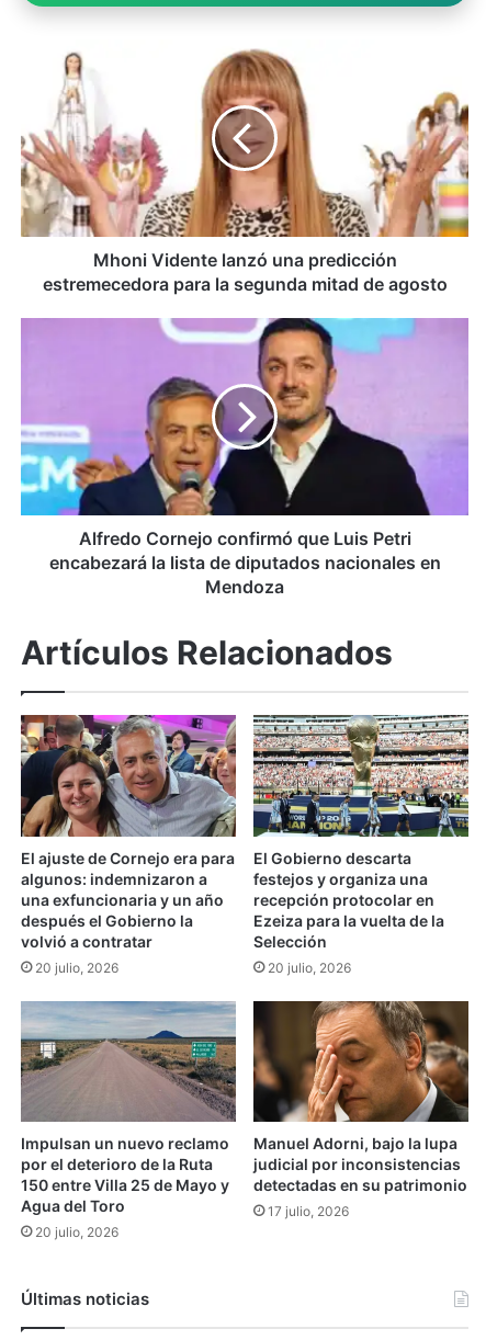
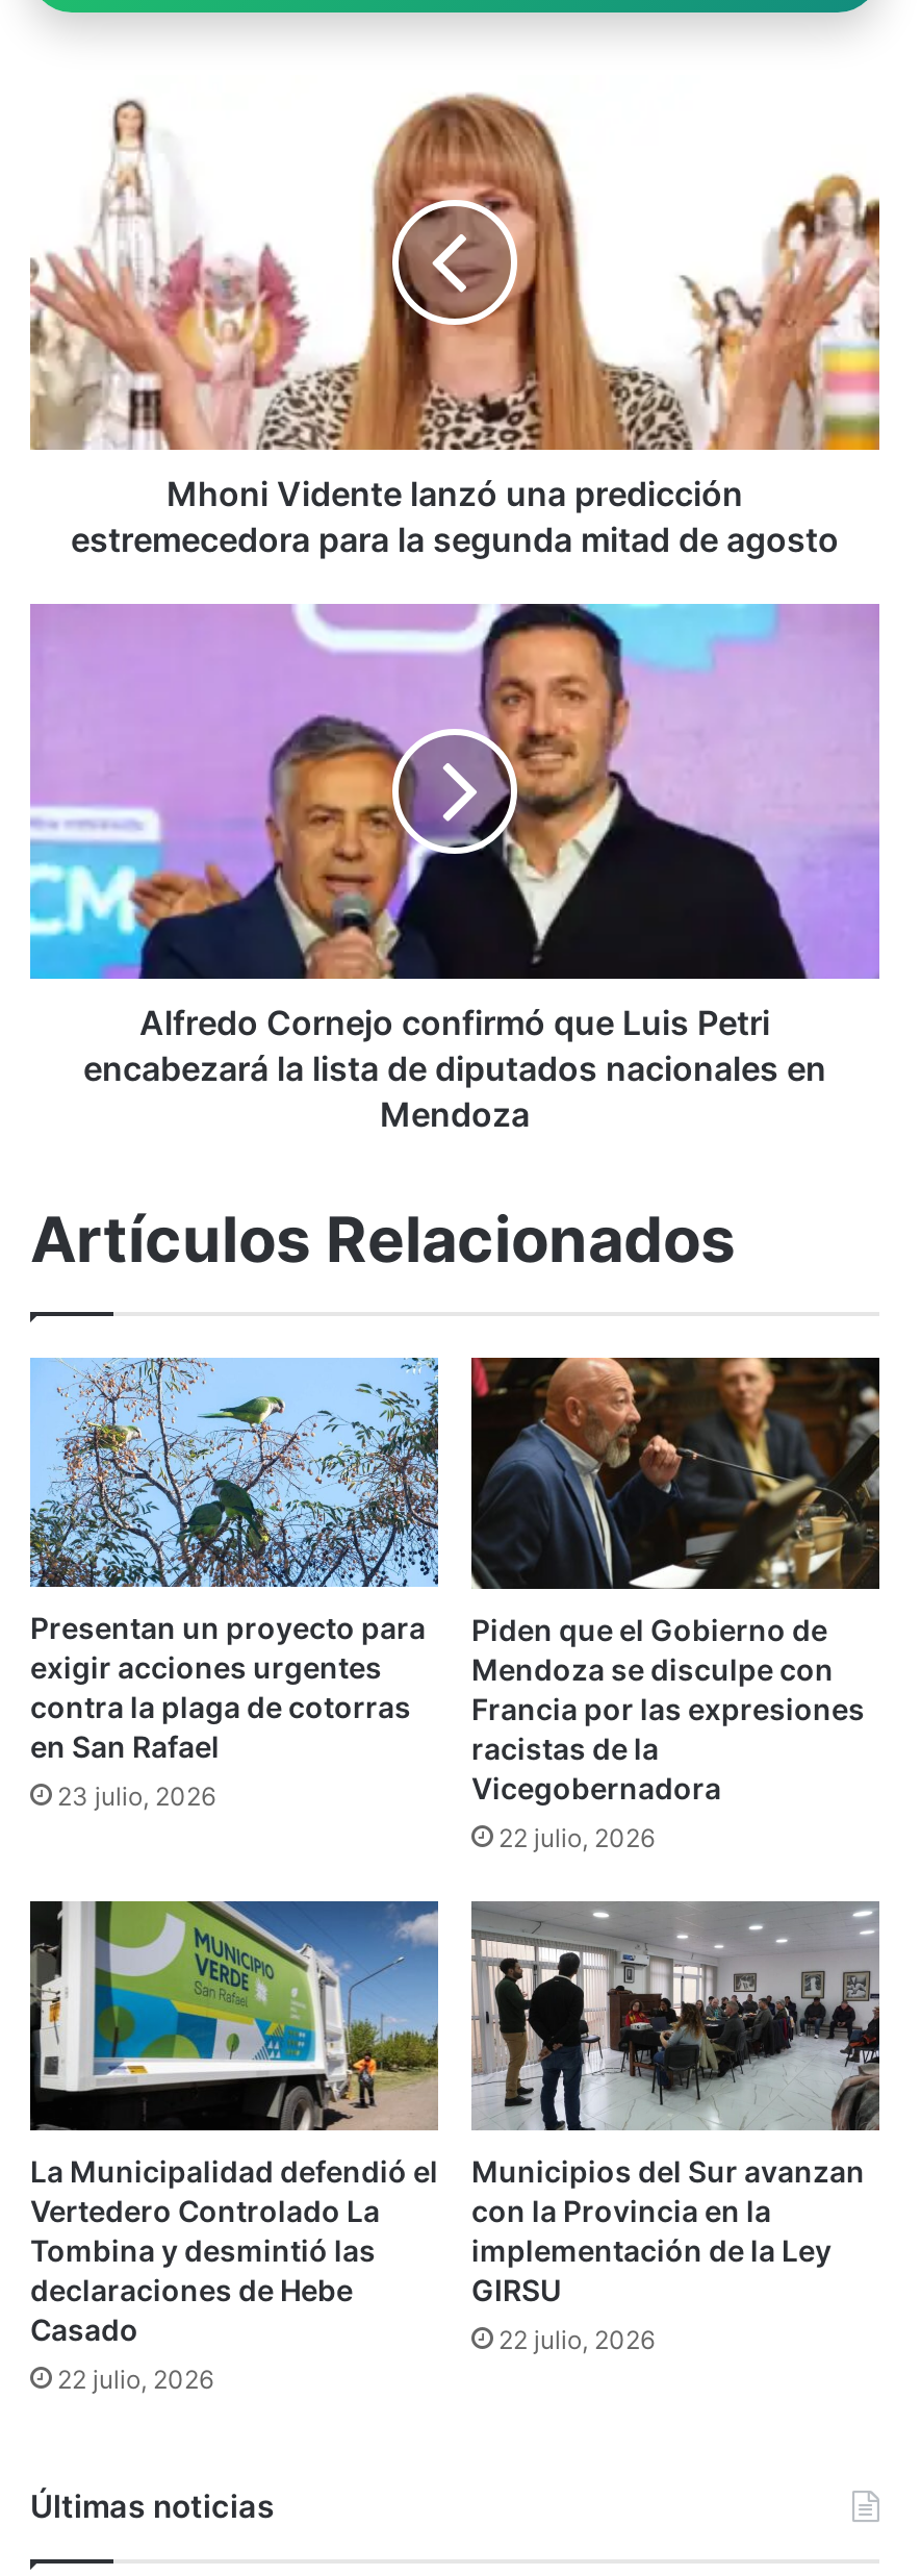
- [image]
- El ajuste de Cornejo era para
- algunos: indemnizaron a
- una exfuncionaria y un año
- después el Gobierno la
- volvió a contratar
+ [image]
+ Presentan un proyecto para
+ exigir acciones urgentes
+ contra la plaga de cotorras
+ en San Rafael

- [image]
- El Gobierno descarta
- festejos y organiza una
- recepción protocolar en
- Ezeiza para la vuelta de la
- Selección
+ [image]
+ Piden que el Gobierno de
+ Mendoza se disculpe con
+ Francia por las expresiones
+ racistas de la
+ Vicegobernadora

- 20 julio, 2026
+ 23 julio, 2026

- 20 julio, 2026
+ 22 julio, 2026

- [image]
- Impulsan un nuevo reclamo
- por el deterioro de la Ruta
- 150 entre Villa 25 de Mayo y
- Agua del Toro
+ [image]
+ La Municipalidad defendió el
+ Vertedero Controlado La
+ Tombina y desmintió las
+ declaraciones de Hebe
+ Casado

- [image]
- Manuel Adorni, bajo la lupa
- judicial por inconsistencias
- detectadas en su patrimonio
+ [image]
+ Municipios del Sur avanzan
+ con la Provincia en la
+ implementación de la Ley
+ GIRSU

- 17 julio, 2026
+ 22 julio, 2026

- 20 julio, 2026
+ 22 julio, 2026
